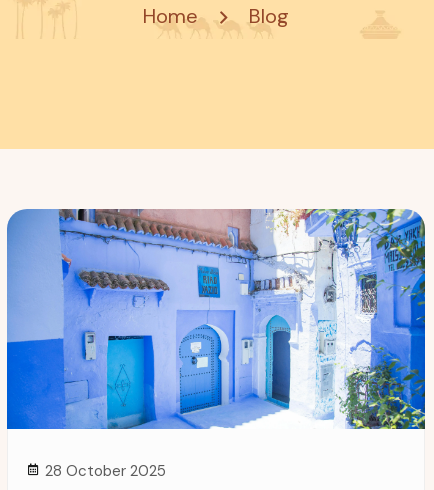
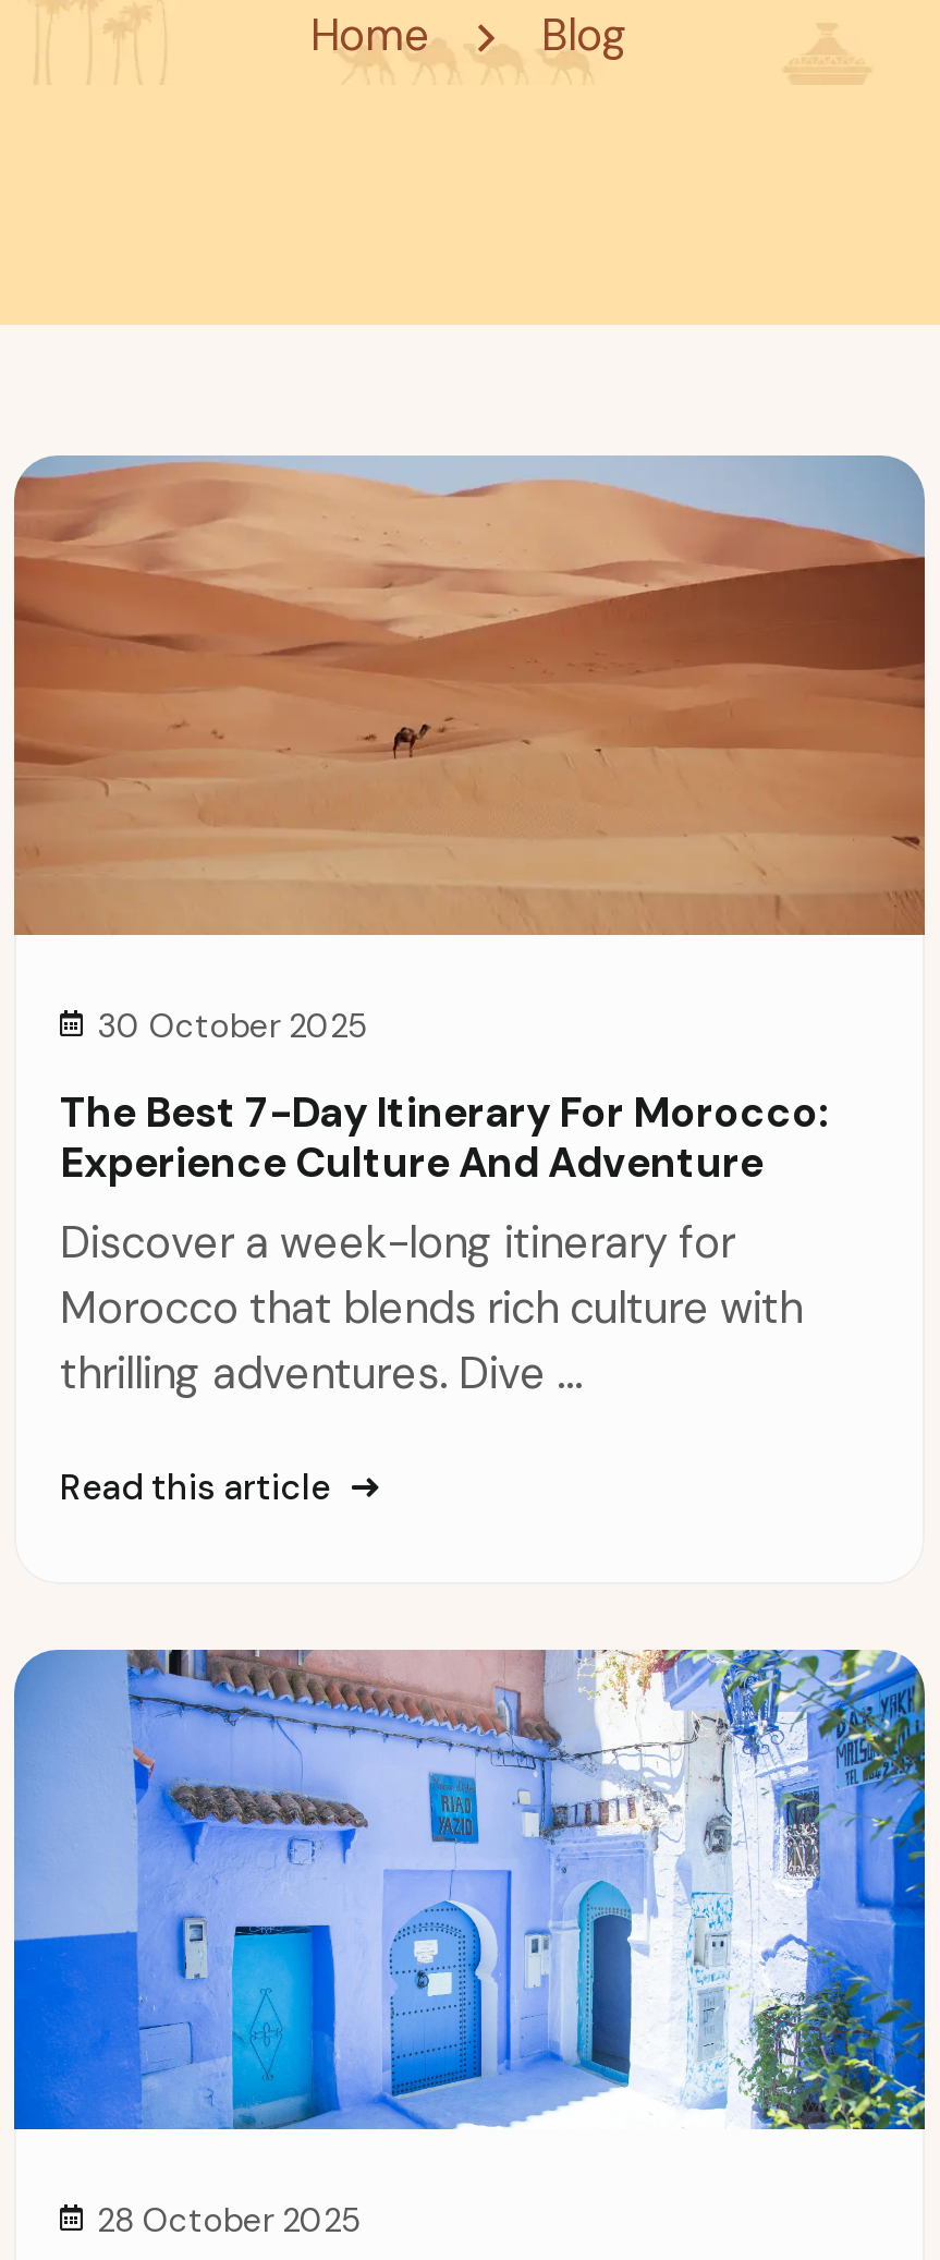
+ [image]
+ 30 October 2025
+ The Best 7-Day Itinerary For Morocco:
+ Experience Culture And Adventure
+ Discover a week-long itinerary for
+ Morocco that blends rich culture with
+ thrilling adventures. Dive ...
+ Read this article
